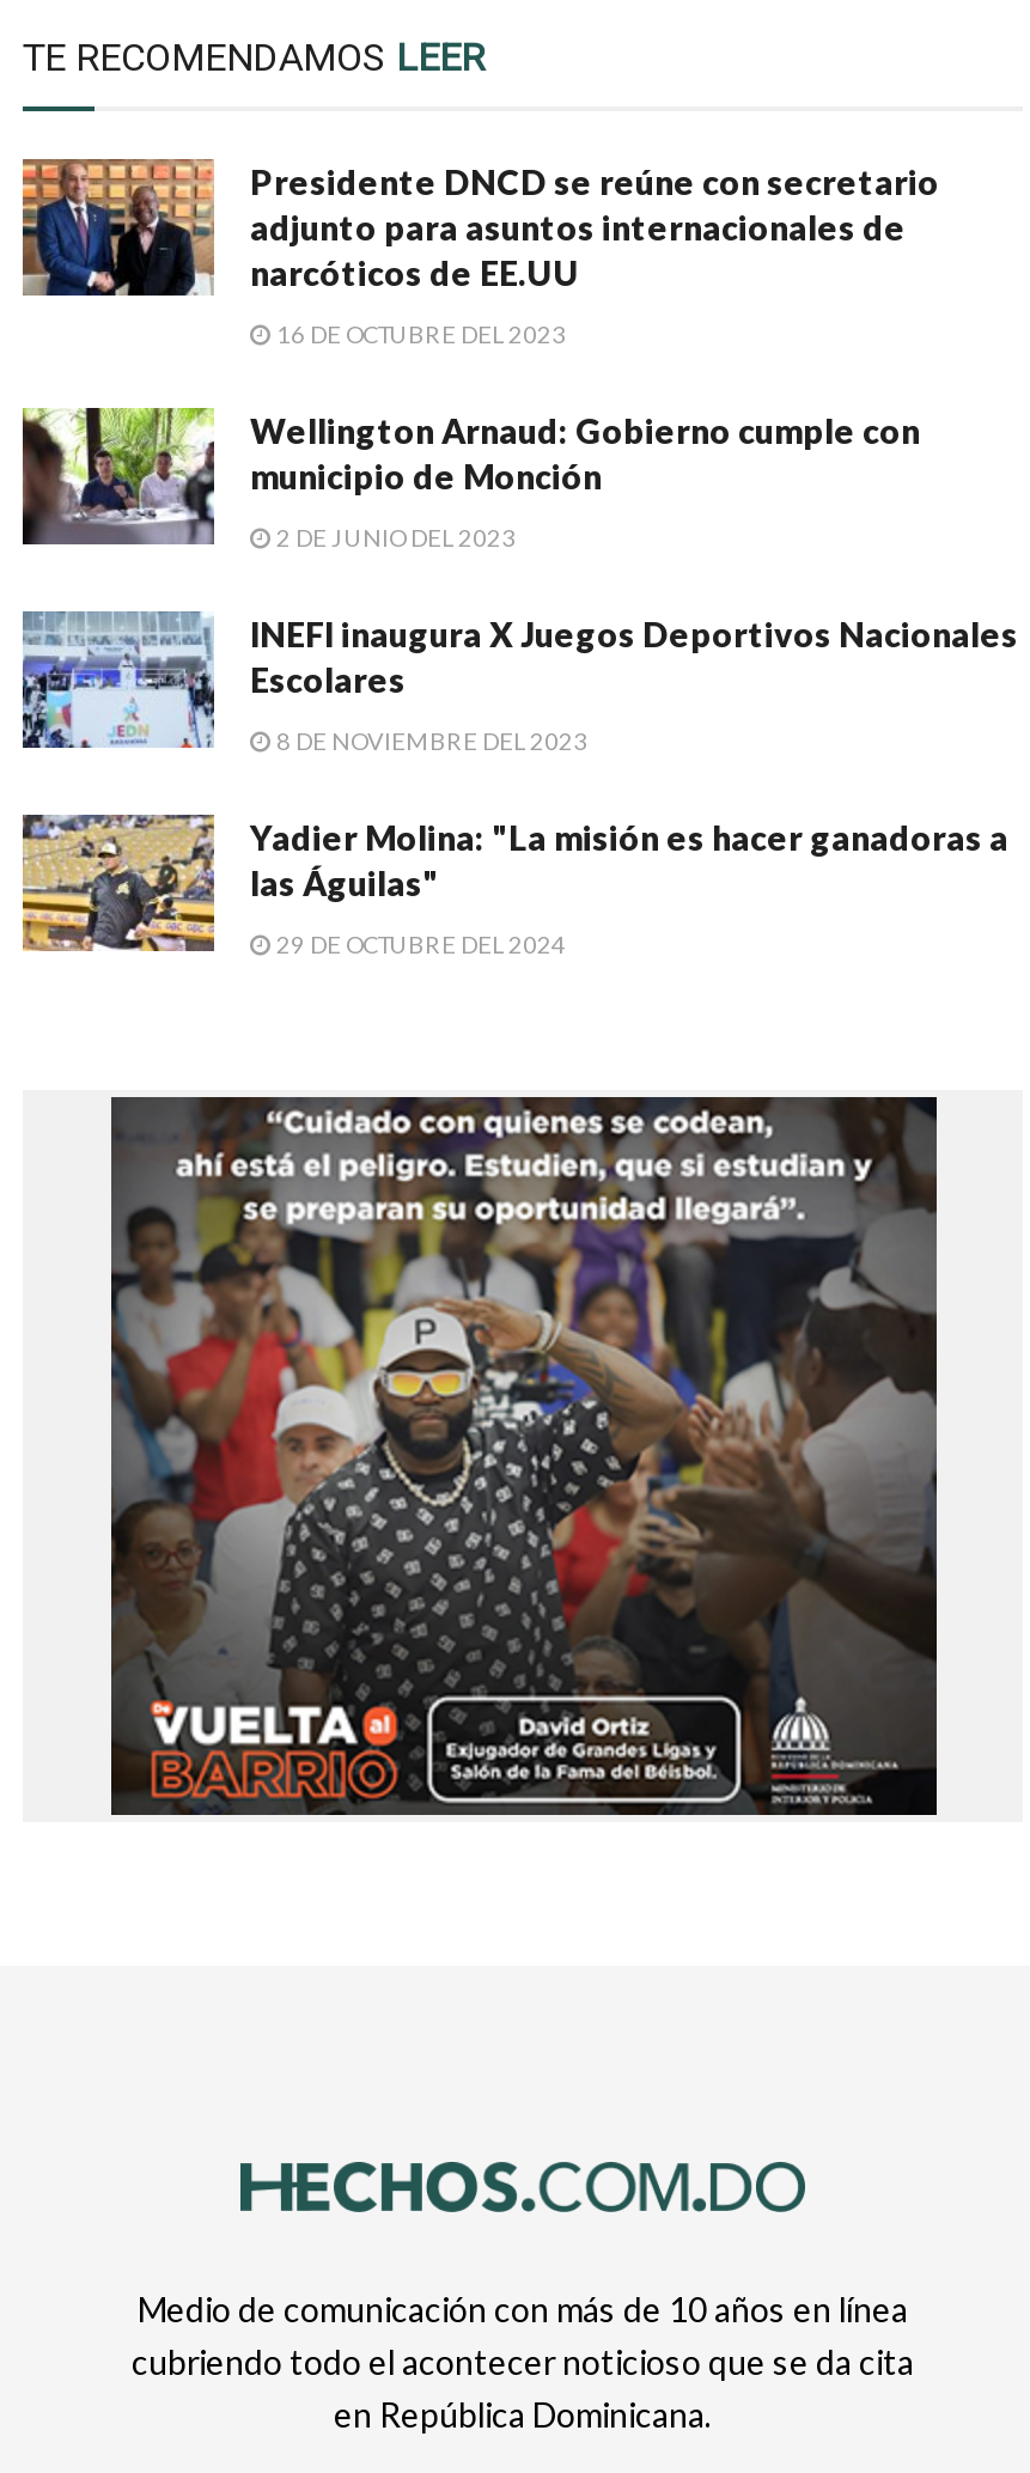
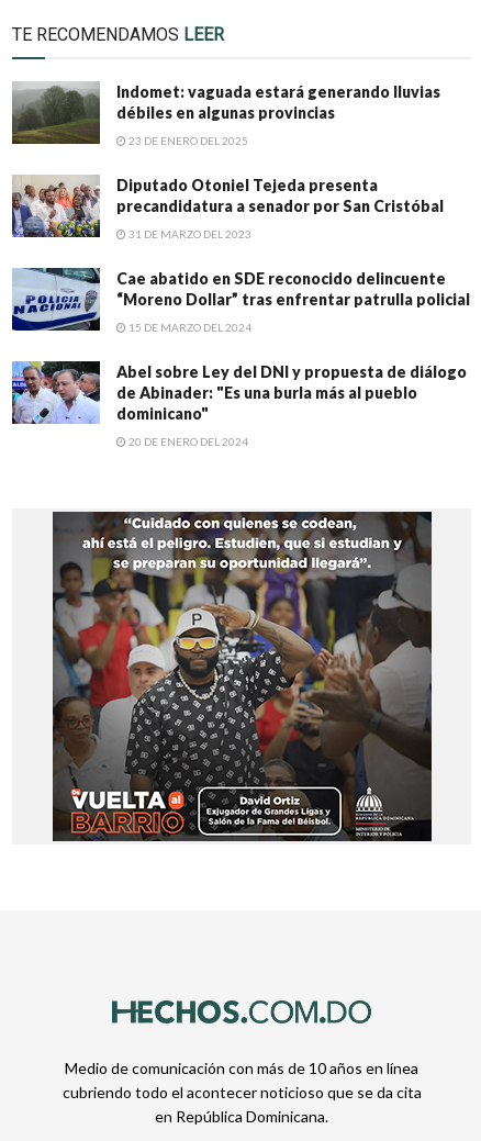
- [image]
- Presidente DNCD se reúne con secretario
- adjunto para asuntos internacionales de
- narcóticos de EE.UU
+ [image]
+ Indomet: vaguada estará generando lluvias
+ débiles en algunas provincias

- 16 DE OCTUBRE DEL 2023
+ 23 DE ENERO DEL 2025

- [image]
- Wellington Arnaud: Gobierno cumple con
- municipio de Monción
+ [image]
+ Diputado Otoniel Tejeda presenta
+ precandidatura a senador por San Cristóbal

- 2 DE JUNIO DEL 2023
+ 31 DE MARZO DEL 2023

- [image]
- INEFI inaugura X Juegos Deportivos Nacionales
- Escolares
+ [image]
+ Cae abatido en SDE reconocido delincuente
+ “Moreno Dollar” tras enfrentar patrulla policial

- 8 DE NOVIEMBRE DEL 2023
+ 15 DE MARZO DEL 2024

- [image]
- Yadier Molina: "La misión es hacer ganadoras a
- las Águilas"
+ [image]
+ Abel sobre Ley del DNI y propuesta de diálogo
+ de Abinader: "Es una burla más al pueblo
+ dominicano"

- 29 DE OCTUBRE DEL 2024
+ 20 DE ENERO DEL 2024
